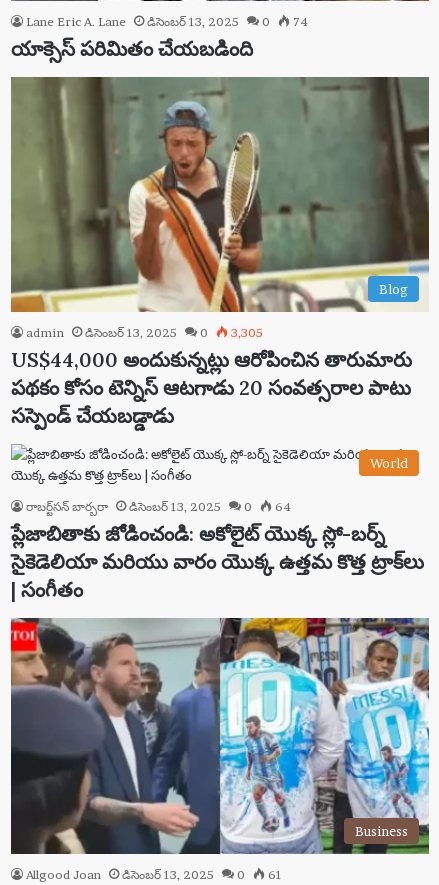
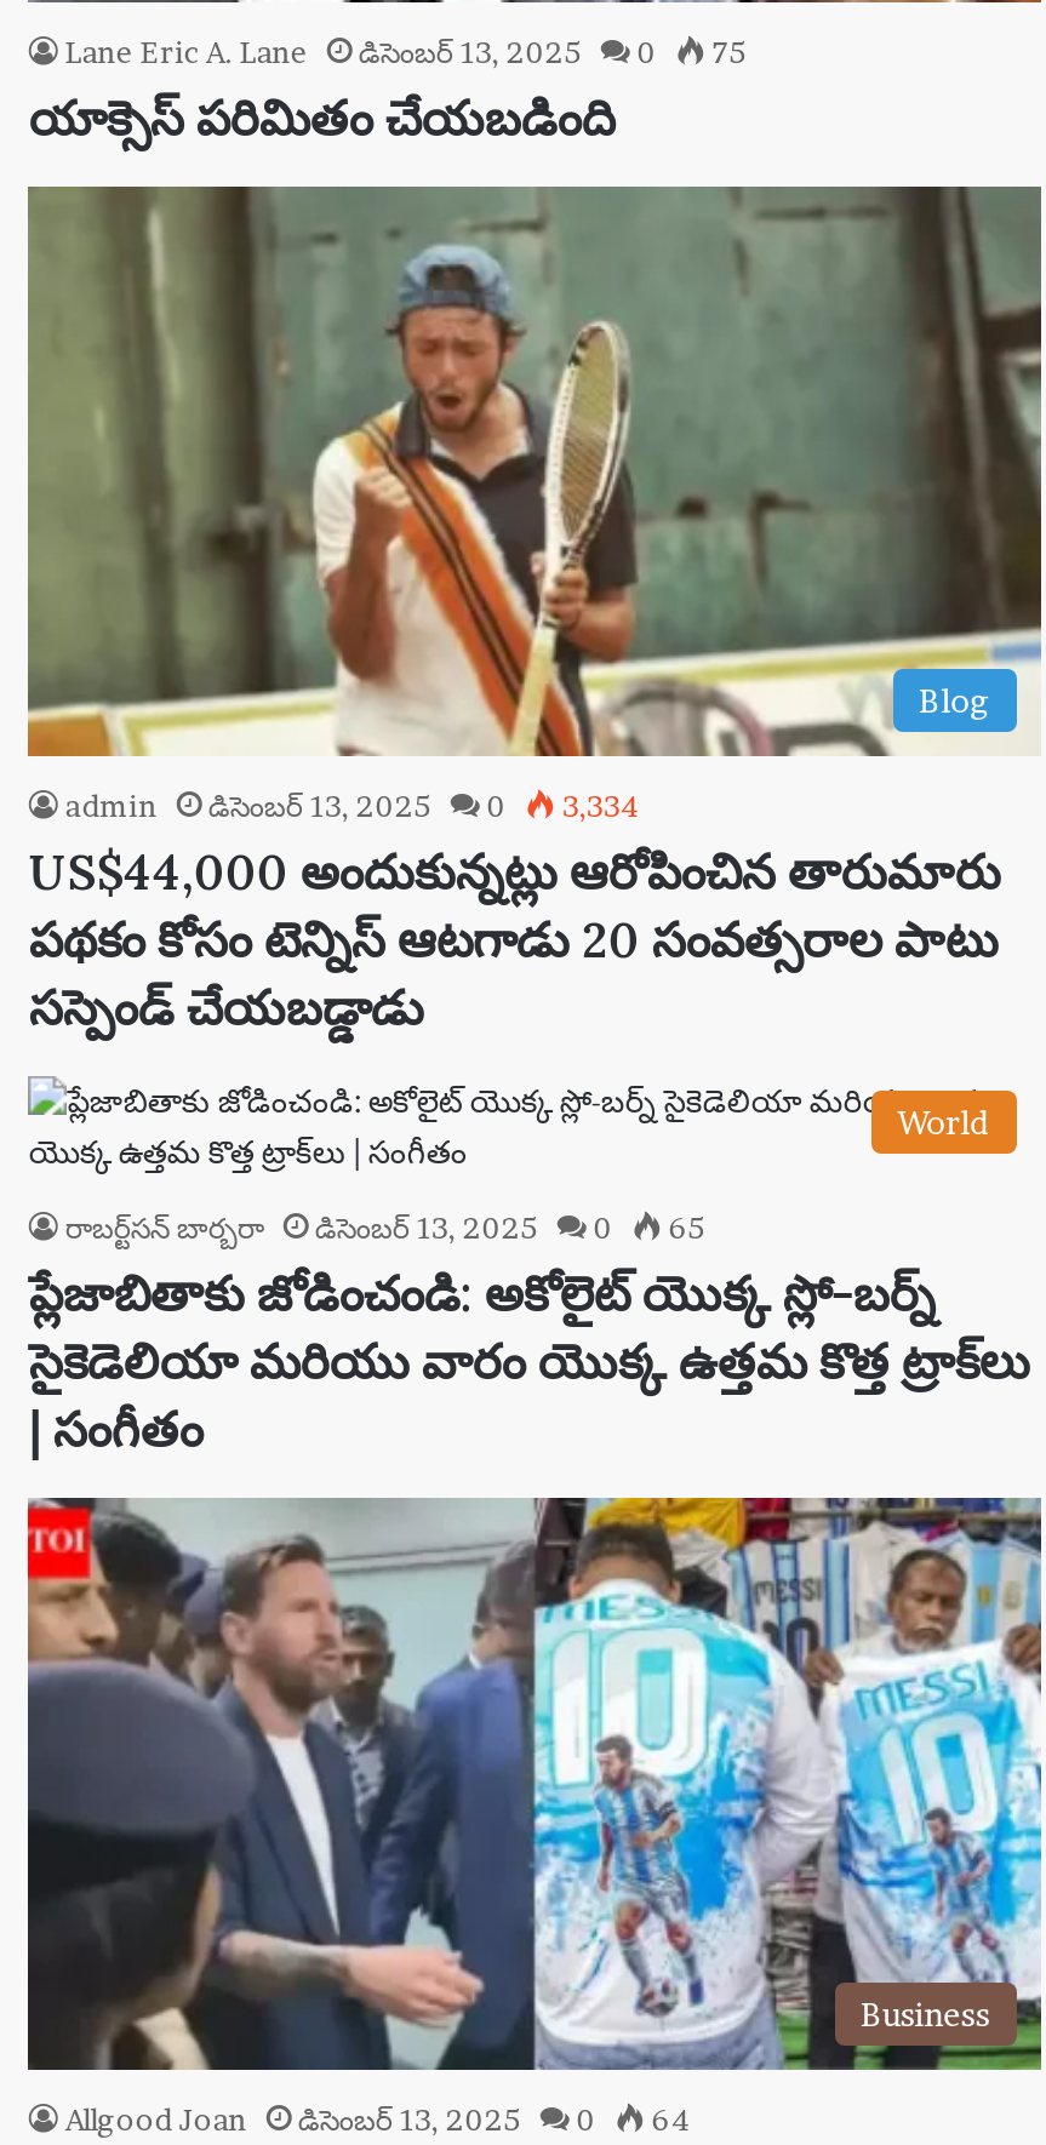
- Lane Eric A. Lane డిసెంబర్ 13, 2025 0 74
+ Lane Eric A. Lane డిసెంబర్ 13, 2025 0 75

- admin డిసెంబర్ 13, 2025 0 3,305
+ admin డిసెంబర్ 13, 2025 0 3,334

- రాబర్ట్‌సన్ బార్బరా డిసెంబర్ 13, 2025 0 64
+ రాబర్ట్‌సన్ బార్బరా డిసెంబర్ 13, 2025 0 65

- Allgood Joan డిసెంబర్ 13, 2025 0 61
+ Allgood Joan డిసెంబర్ 13, 2025 0 64
